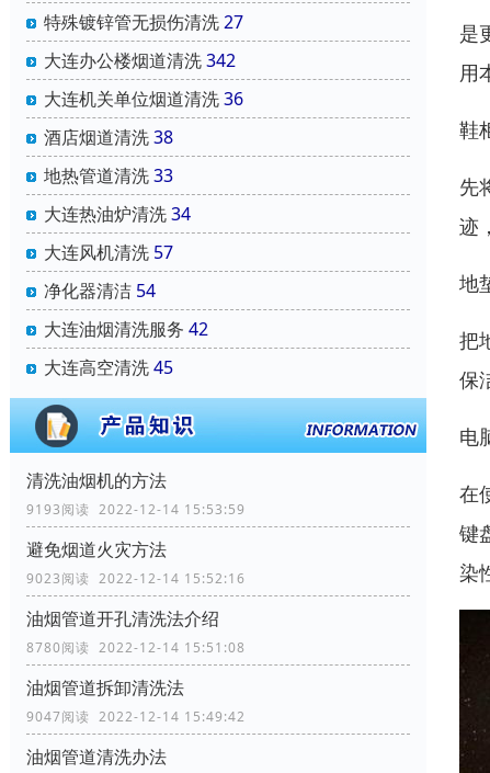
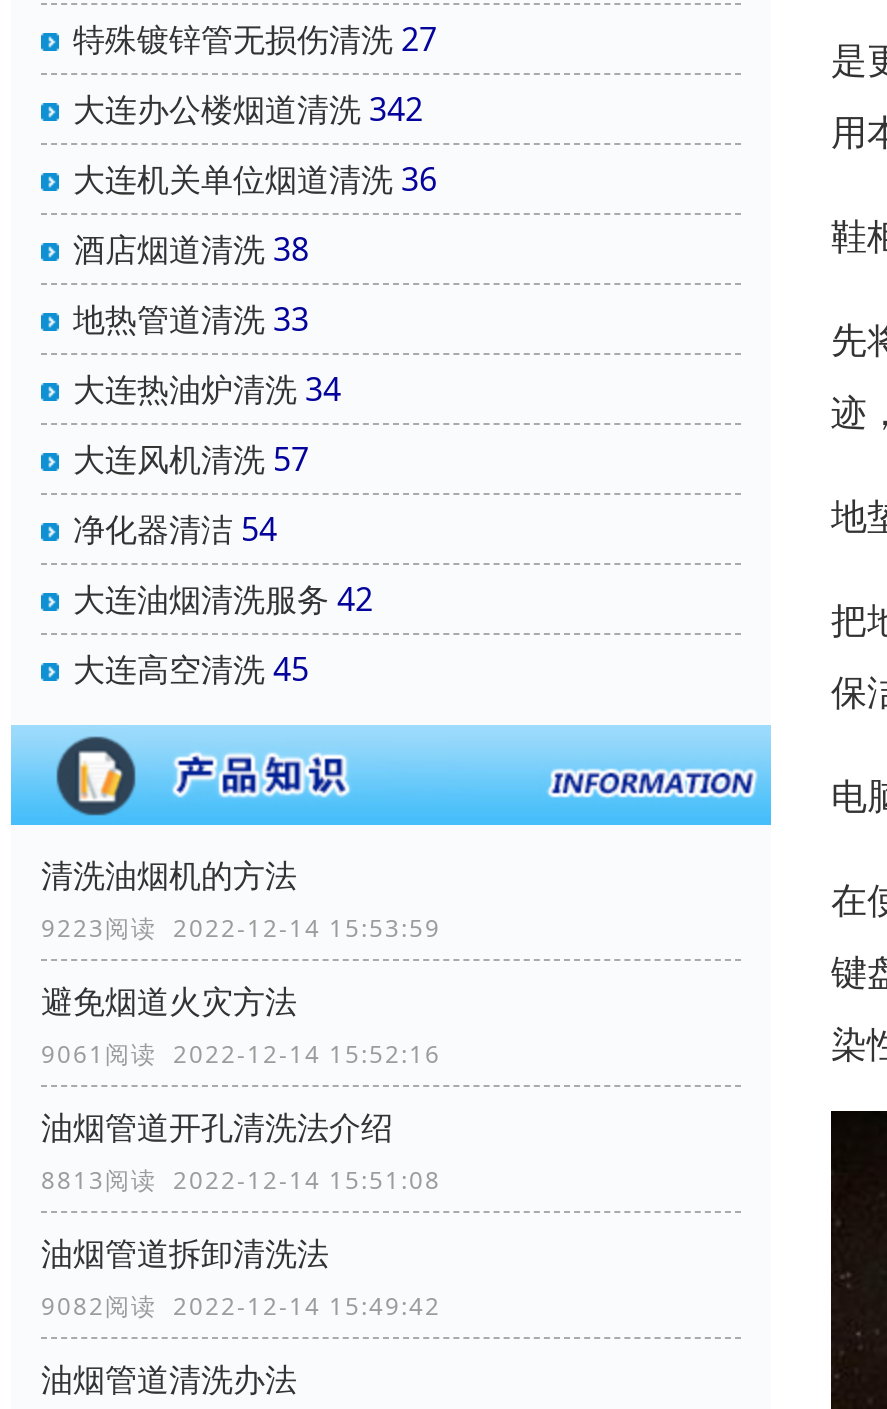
- 9193阅读 2022-12-14 15:53:59
+ 9223阅读 2022-12-14 15:53:59

- 9023阅读 2022-12-14 15:52:16
+ 9061阅读 2022-12-14 15:52:16

- 8780阅读 2022-12-14 15:51:08
+ 8813阅读 2022-12-14 15:51:08

- 9047阅读 2022-12-14 15:49:42
+ 9082阅读 2022-12-14 15:49:42
